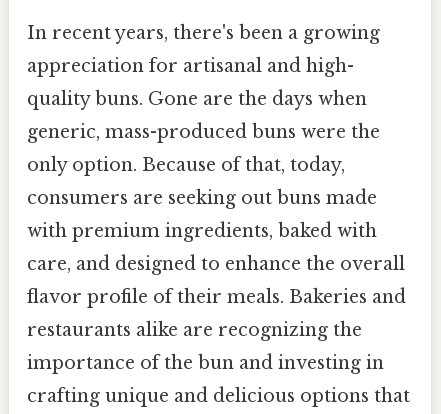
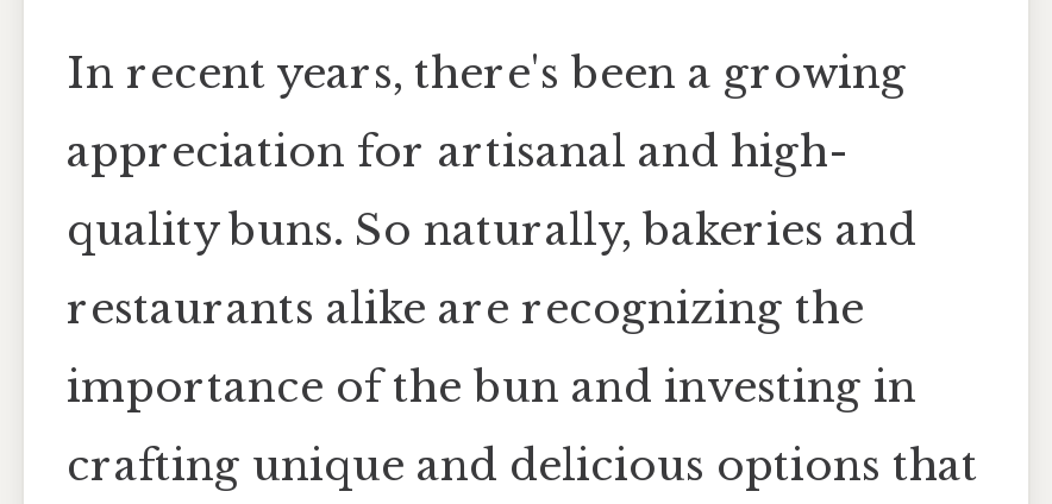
- quality buns. Gone are the days when
- generic, mass-produced buns were the
- only option. Because of that, today,
- consumers are seeking out buns made
- with premium ingredients, baked with
- care, and designed to enhance the overall
- flavor profile of their meals. Bakeries and
+ quality buns. So naturally, bakeries and
